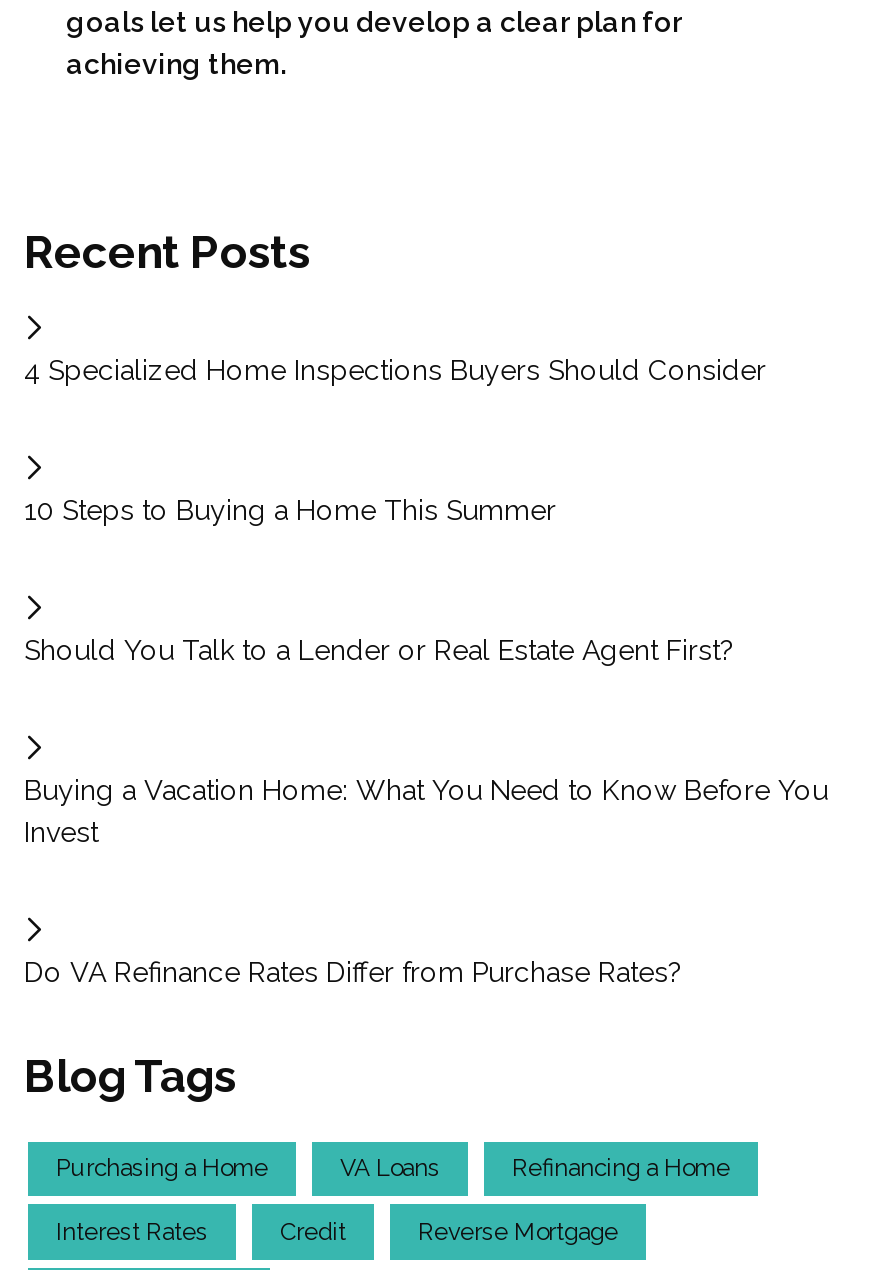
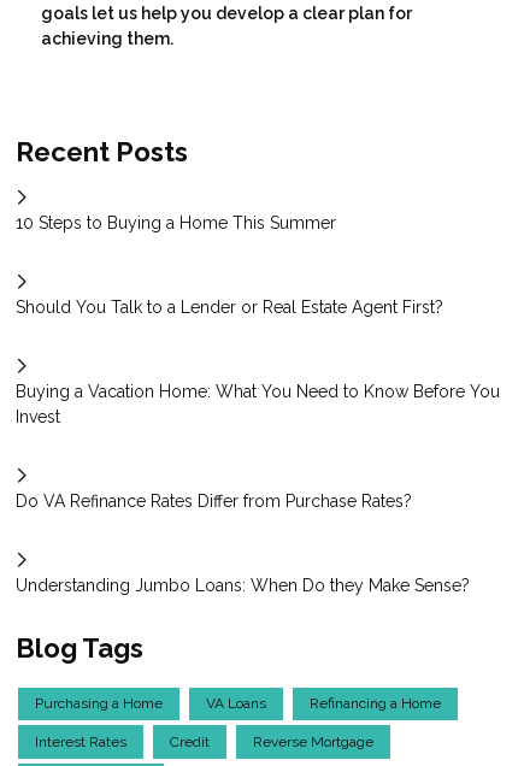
- 4 Specialized Home Inspections Buyers Should Consider

moved up: 10 Steps to Buying a Home This Summer | Should You Talk to a Lender or Real Estate Agent First? | Buying a Vacation Home: What You Need to Know Before You | Invest | Do VA Refinance Rates Differ from Purchase Rates?

+ Understanding Jumbo Loans: When Do they Make Sense?
